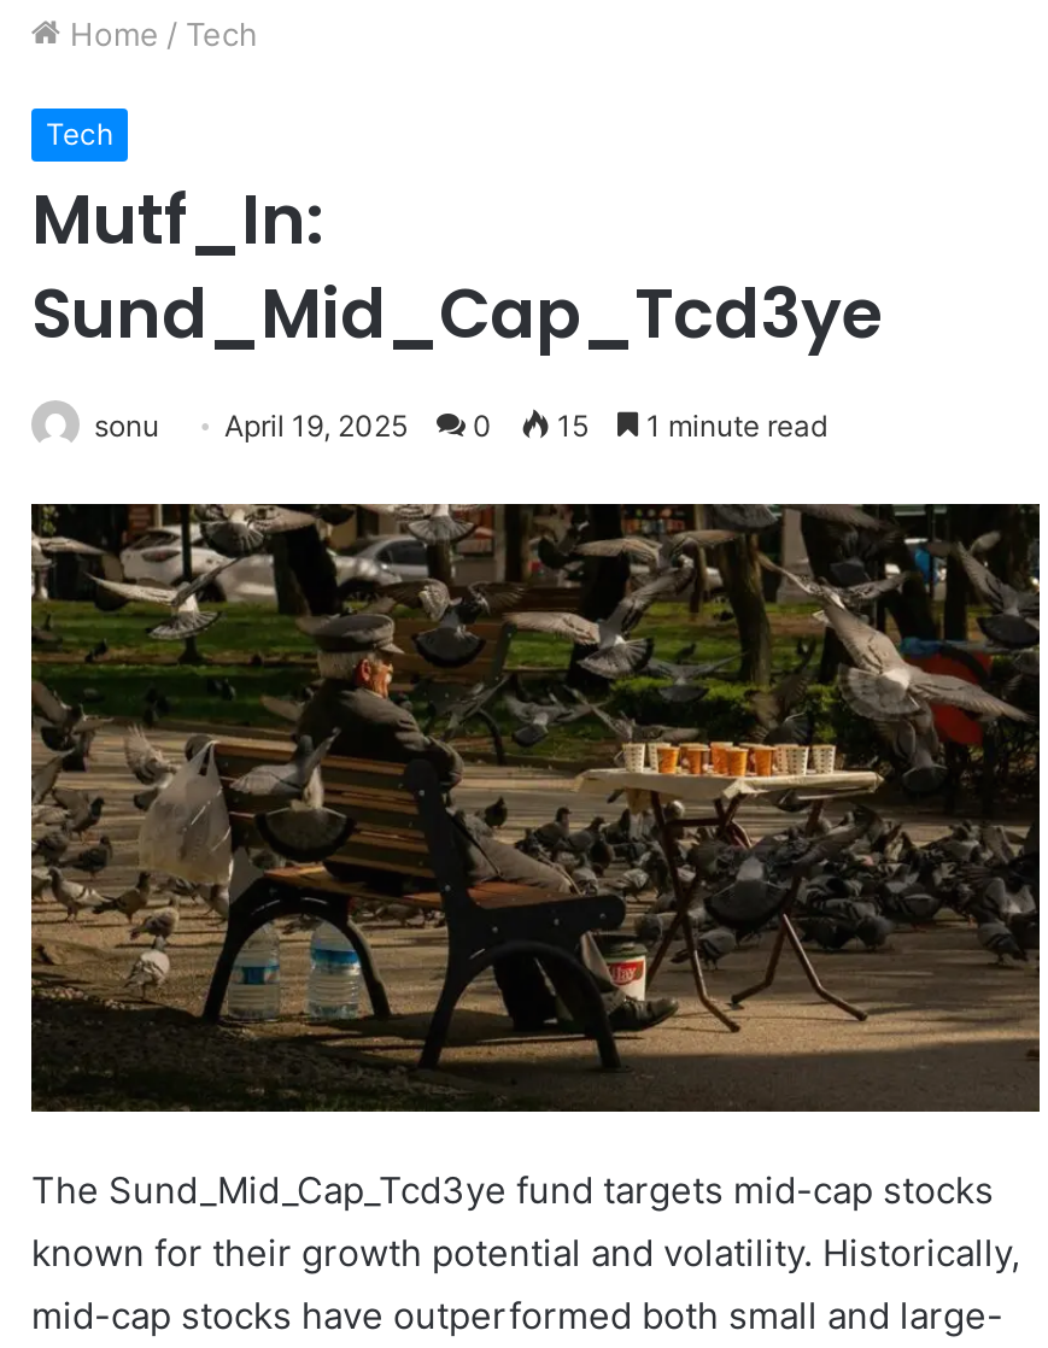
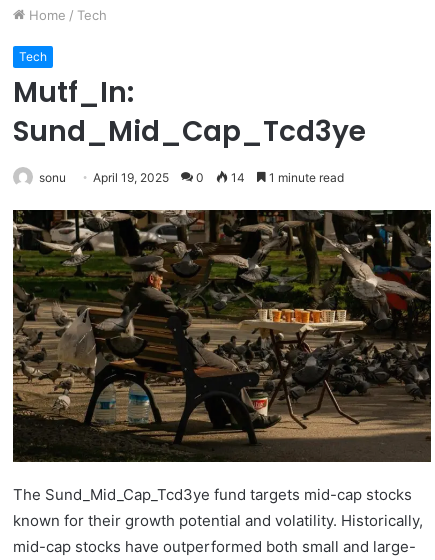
- sonu April 19, 2025 0 15 1 minute read
+ sonu April 19, 2025 0 14 1 minute read
